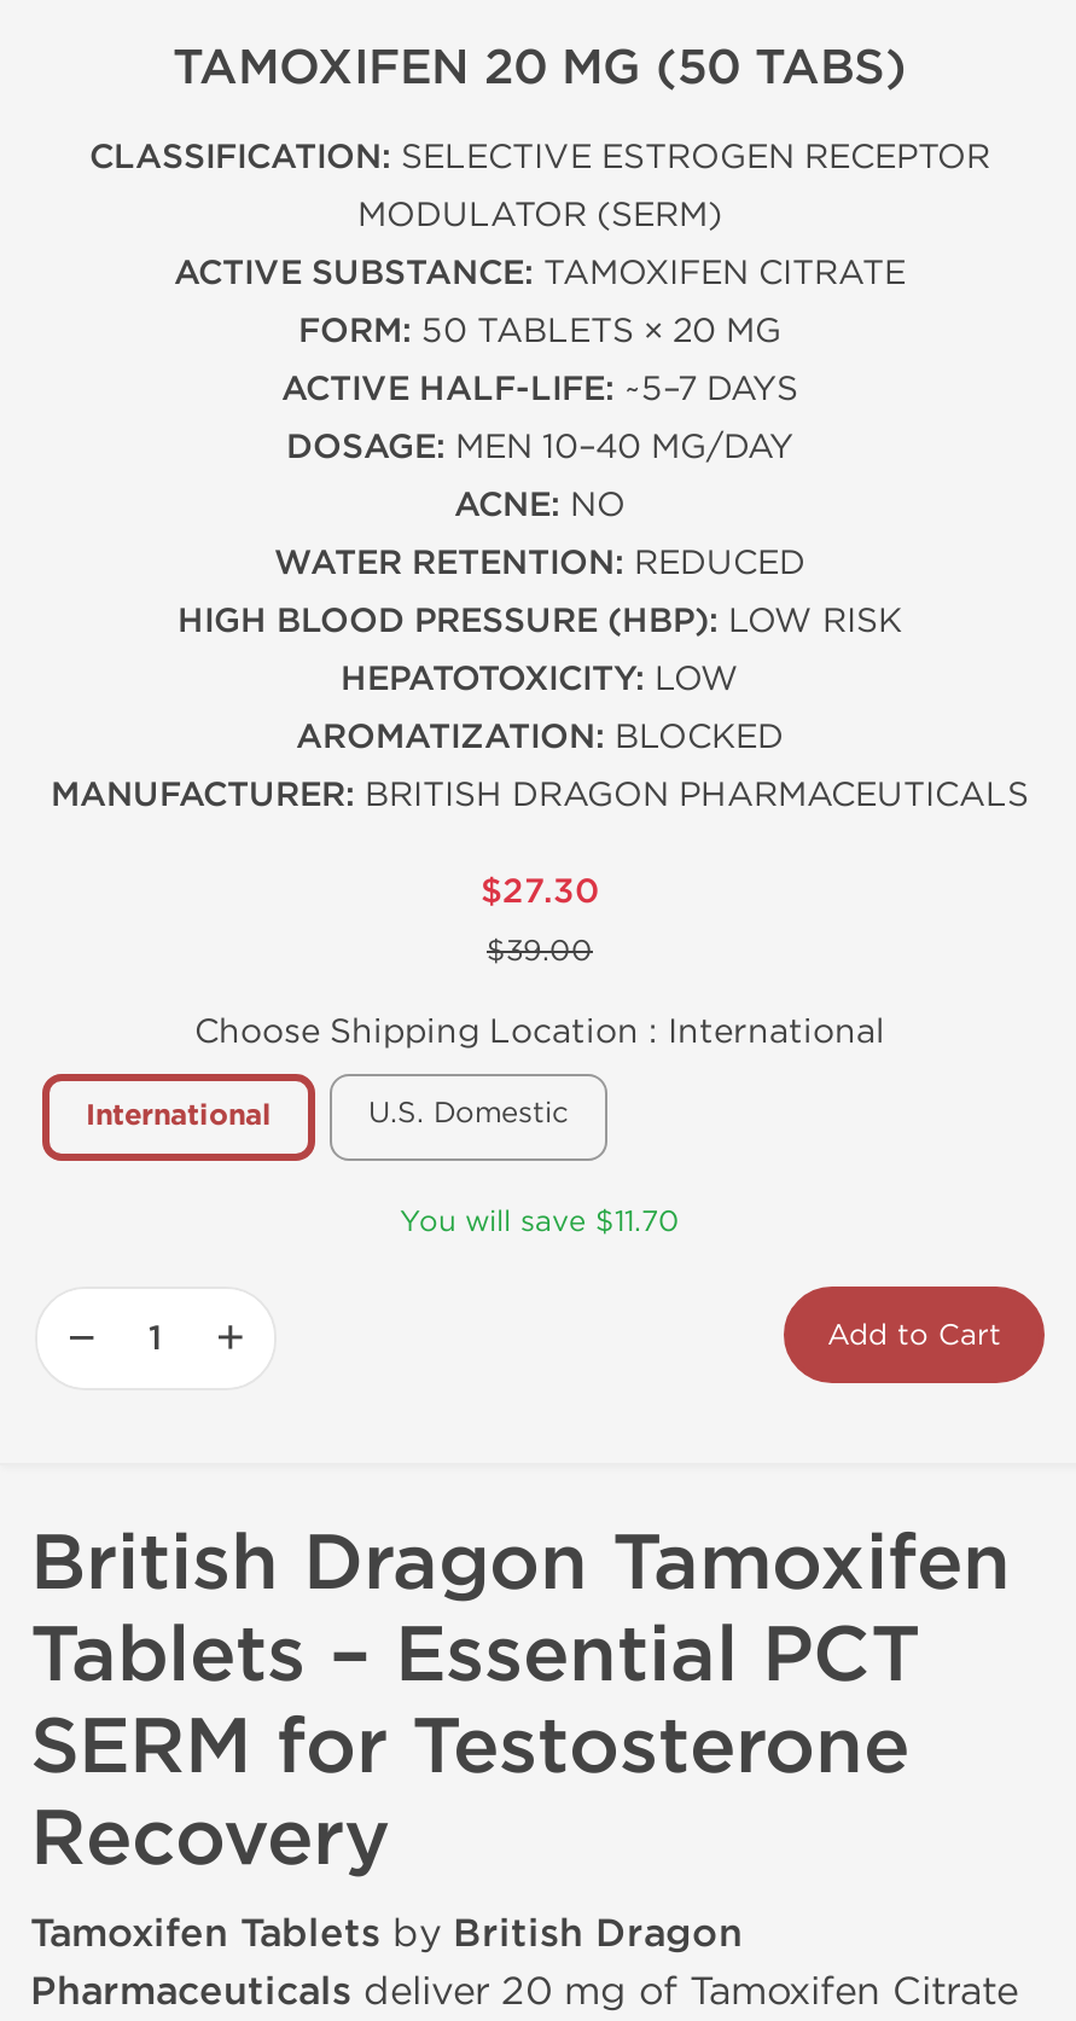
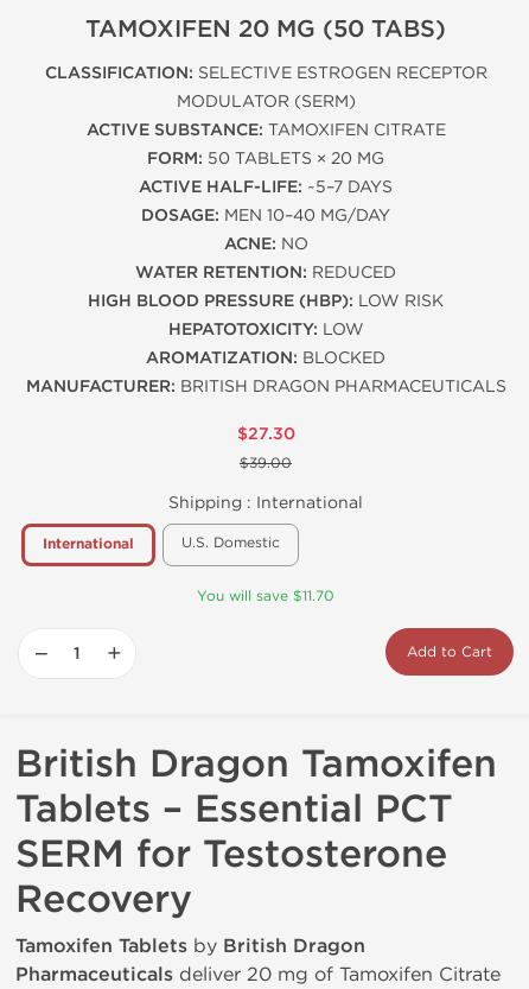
- Choose Shipping Location : International
+ Shipping : International
